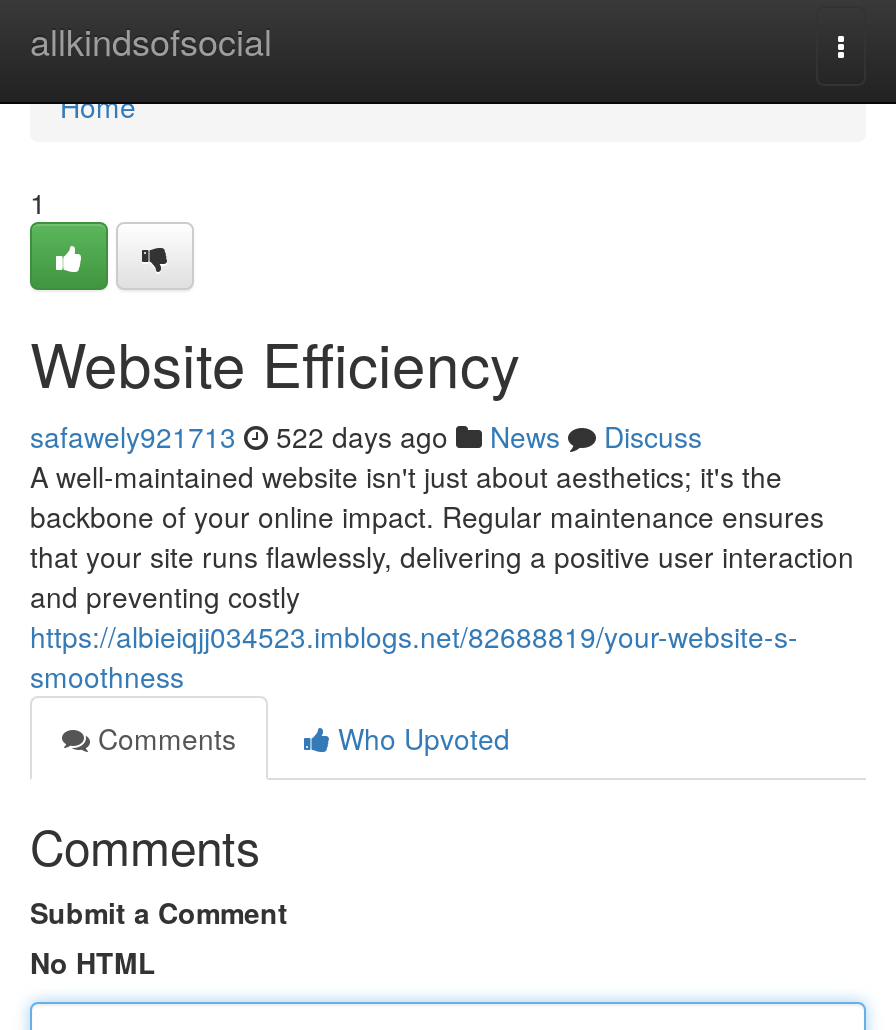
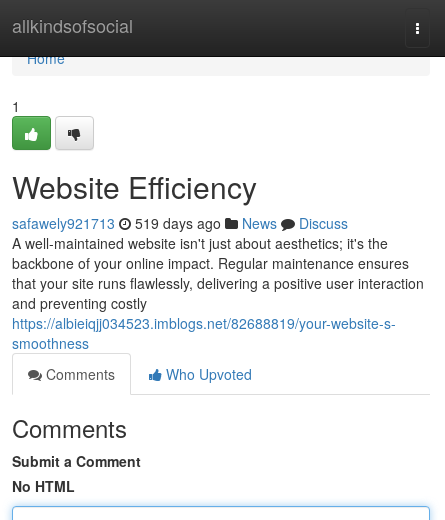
- safawely921713 522 days ago News Discuss
+ safawely921713 519 days ago News Discuss
